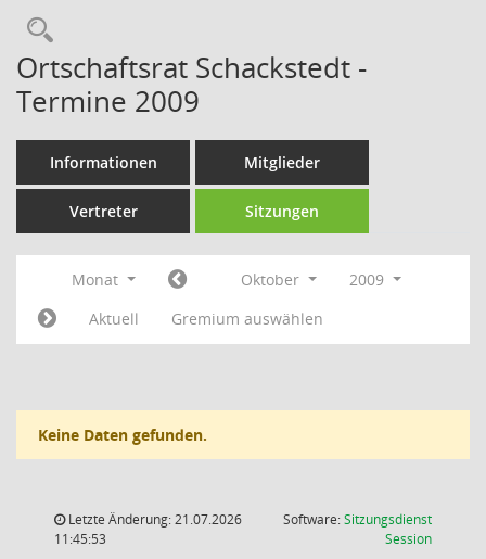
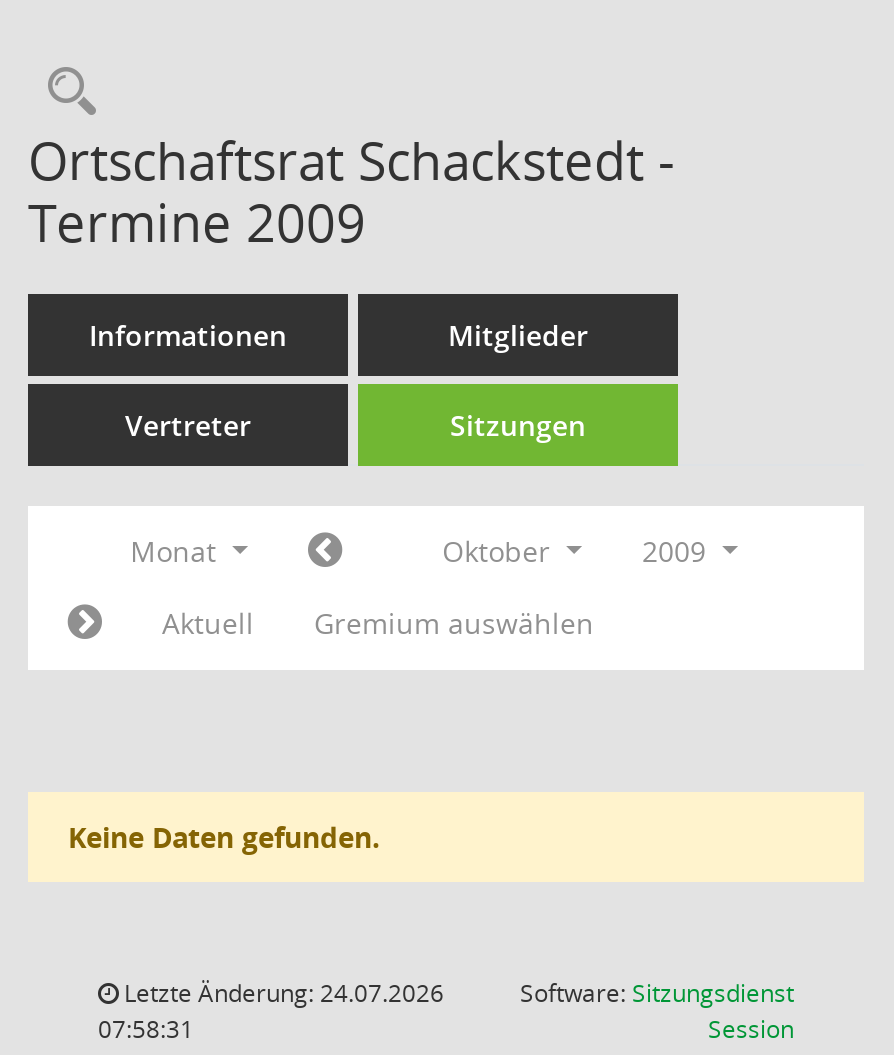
- Letzte Änderung: 21.07.2026
+ Letzte Änderung: 24.07.2026

- 11:45:53
+ 07:58:31
